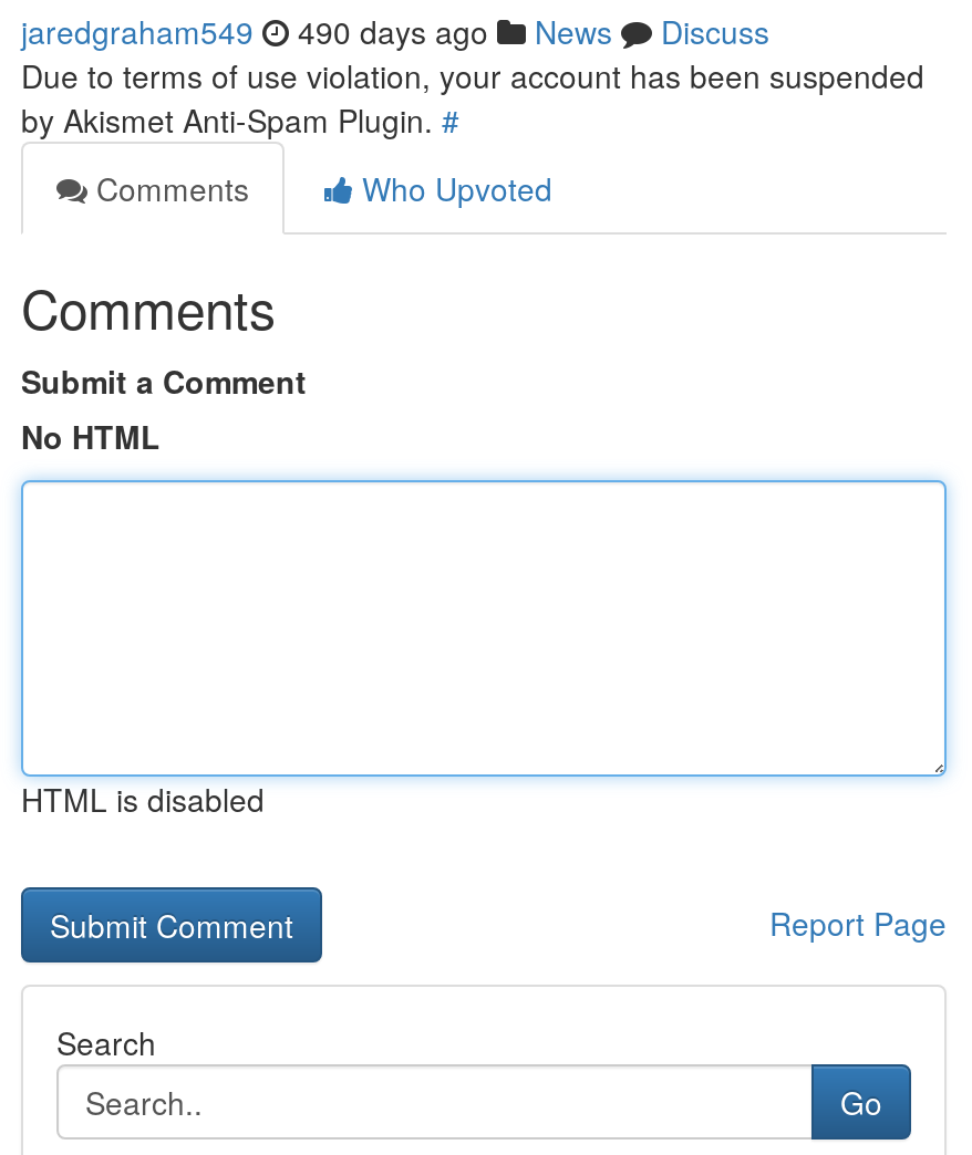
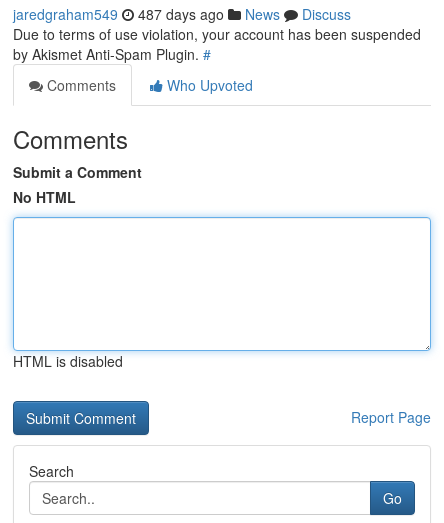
- jaredgraham549 490 days ago News Discuss
+ jaredgraham549 487 days ago News Discuss
